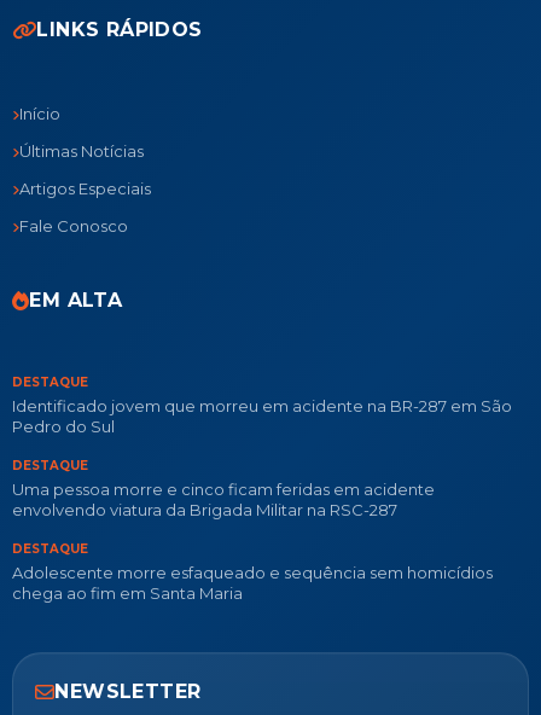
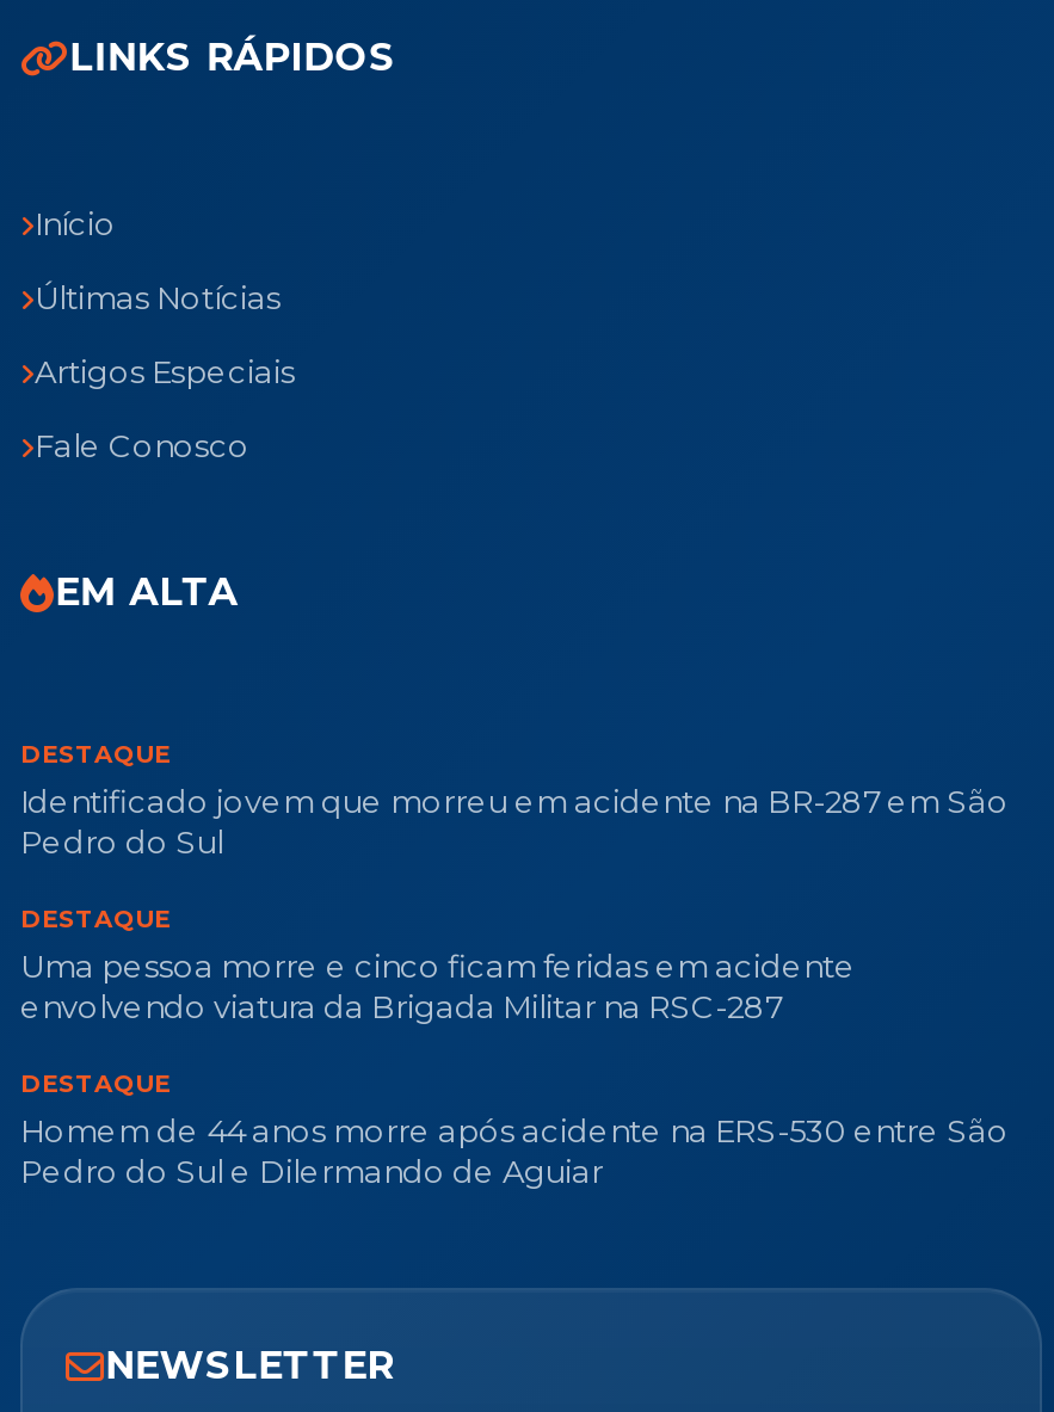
- Adolescente morre esfaqueado e sequência sem homicídios
- chega ao fim em Santa Maria
+ Homem de 44 anos morre após acidente na ERS-530 entre São
+ Pedro do Sul e Dilermando de Aguiar
